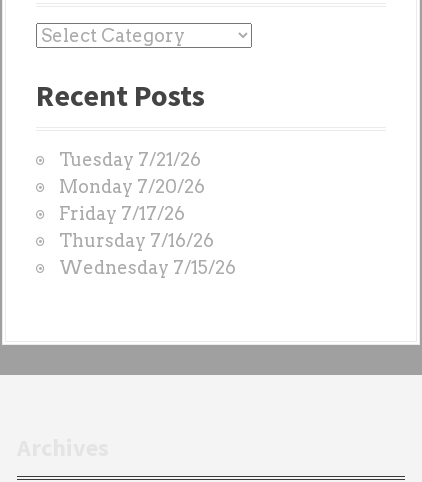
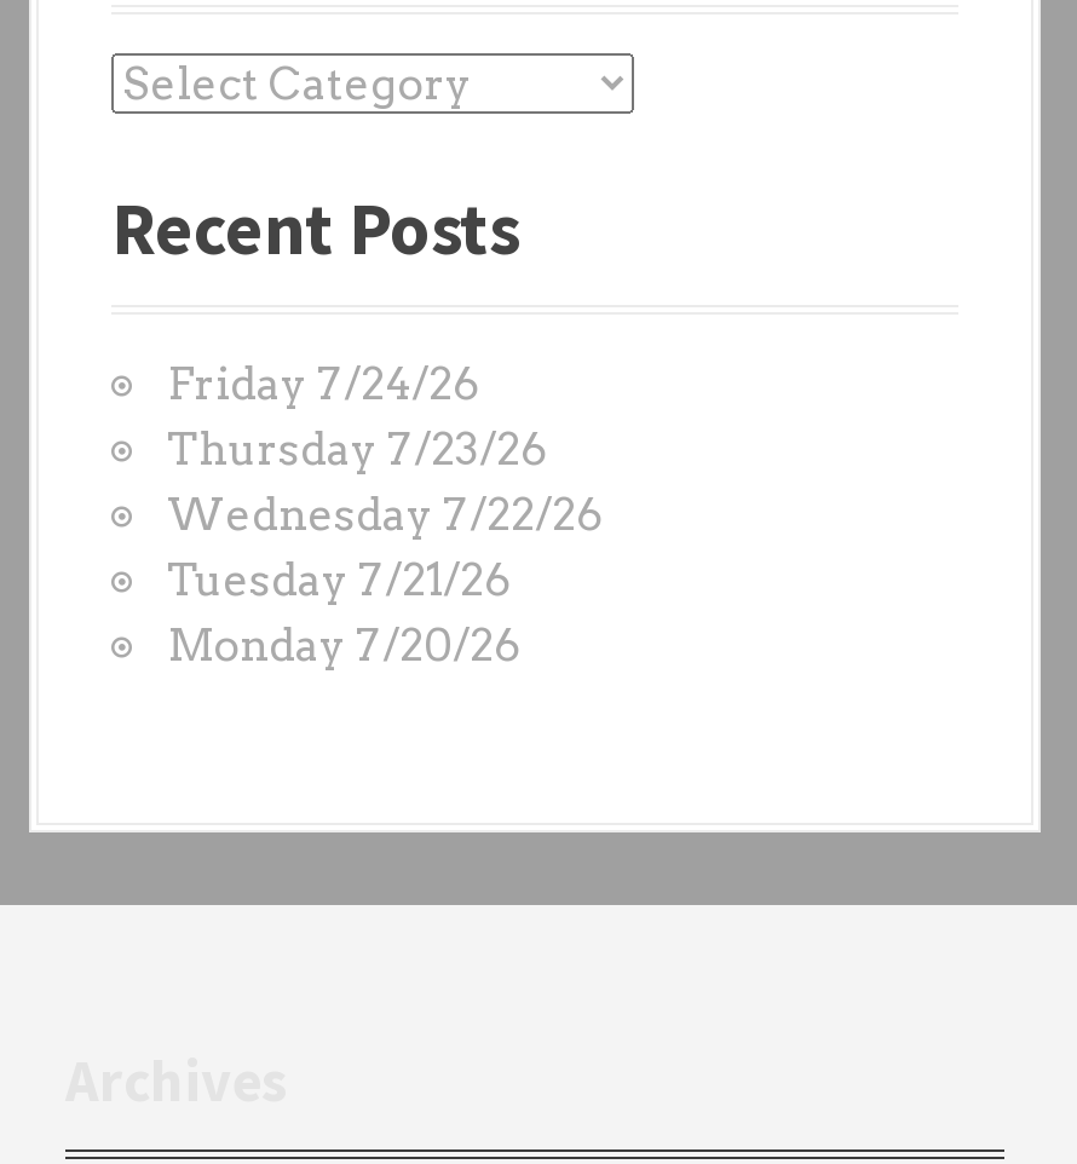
+ Friday 7/24/26
+ Thursday 7/23/26
+ Wednesday 7/22/26

moved down: Tuesday 7/21/26 | Monday 7/20/26

- Friday 7/17/26
- Thursday 7/16/26
- Wednesday 7/15/26
